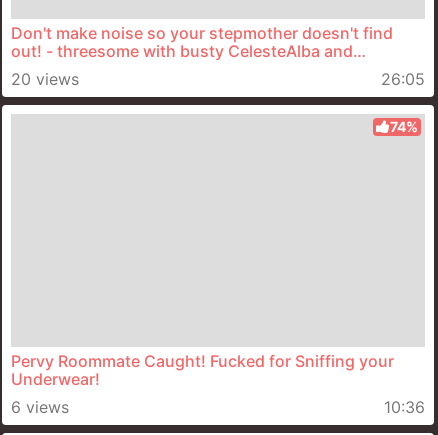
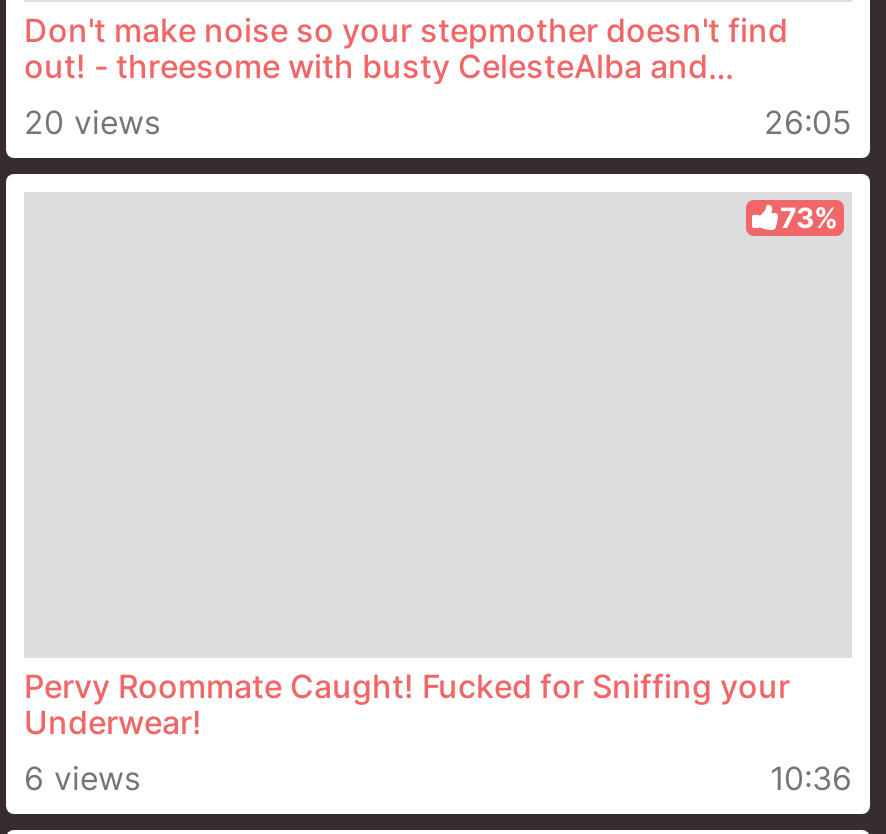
- 74%
+ 73%
